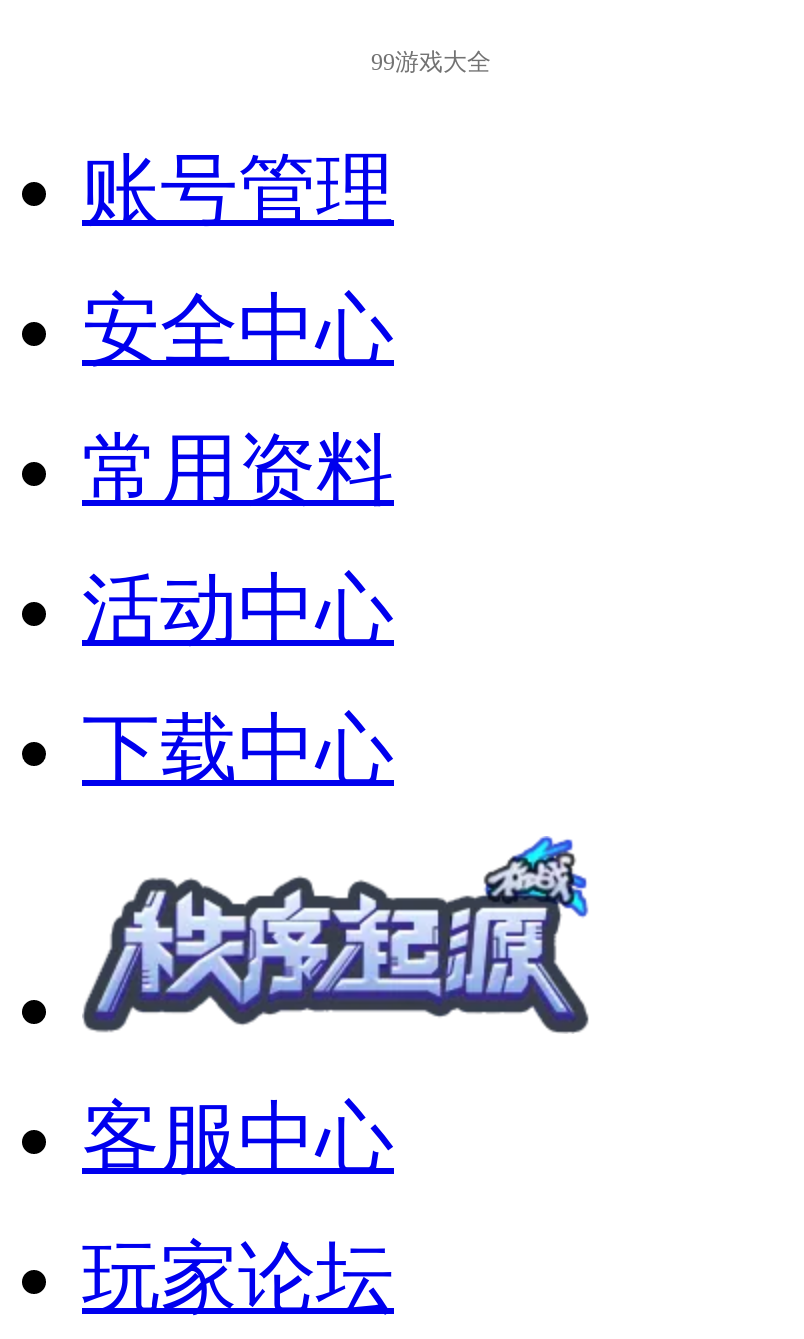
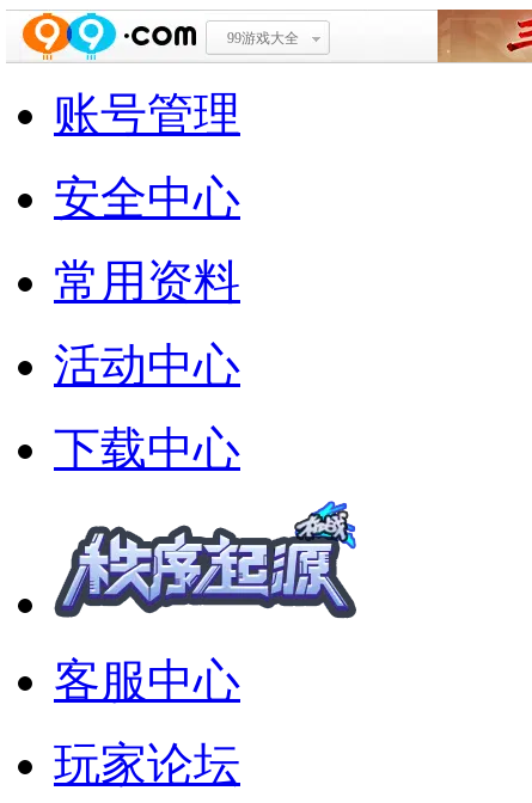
+ [image]

+ [image]
